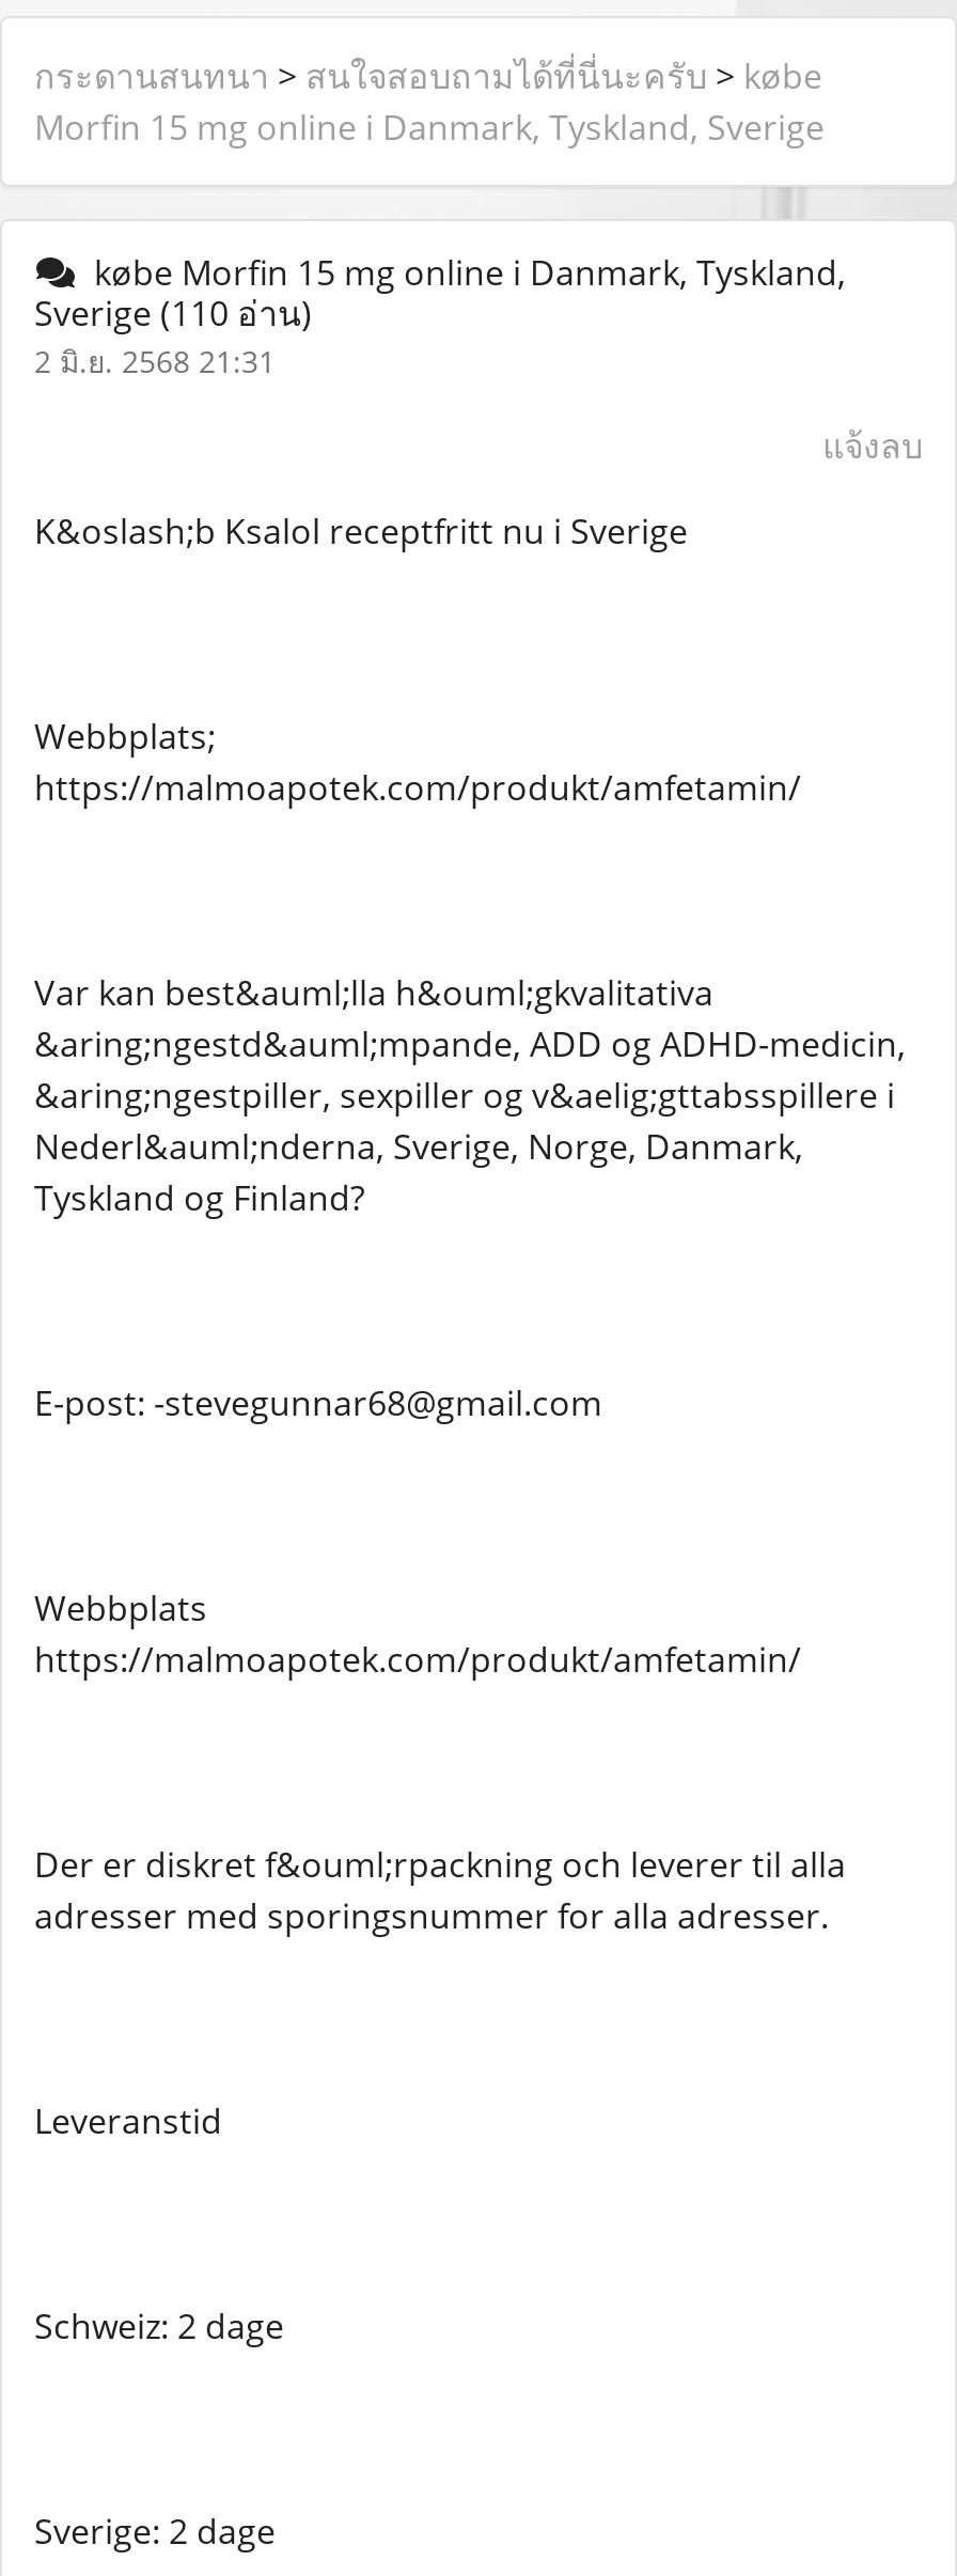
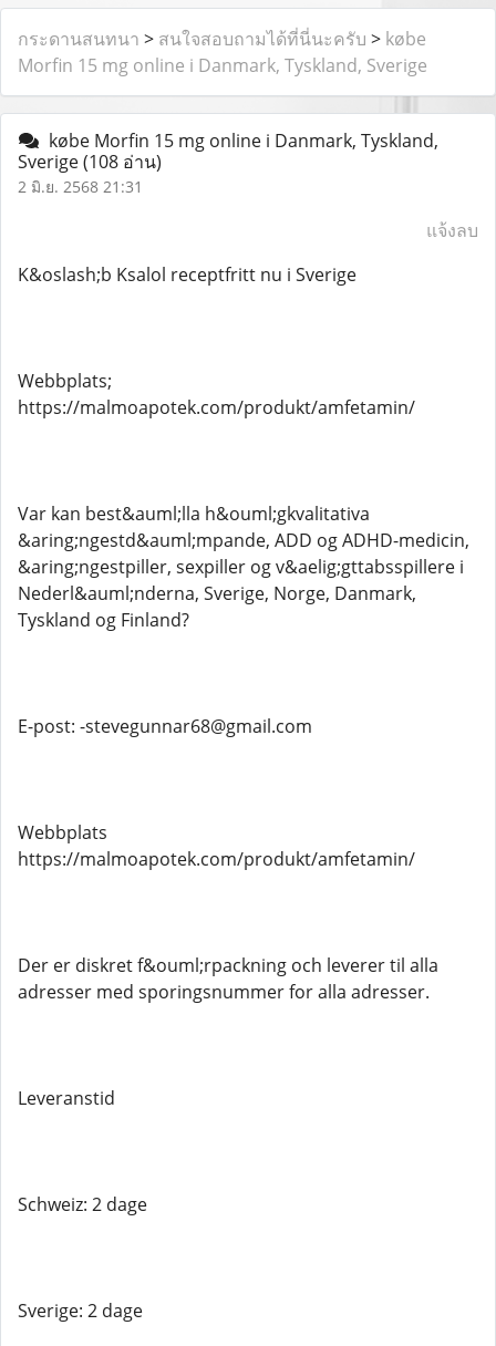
- Sverige (110 อ่าน)
+ Sverige (108 อ่าน)
